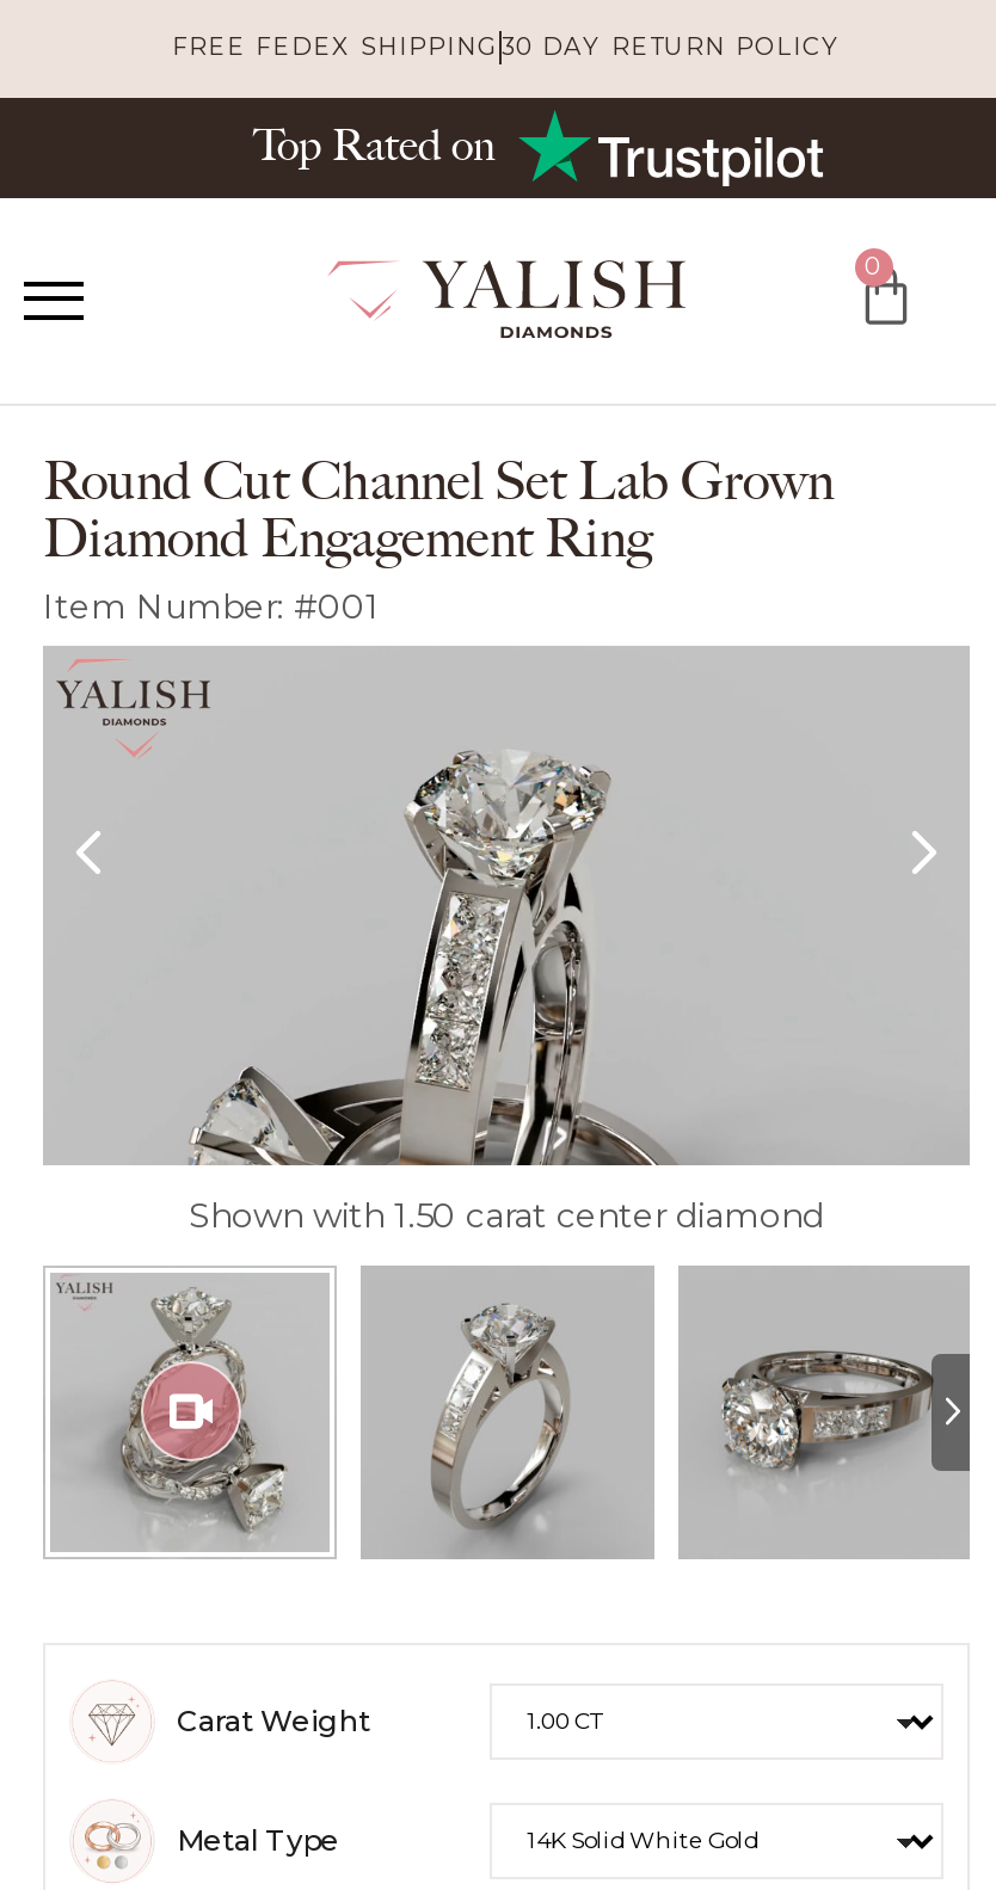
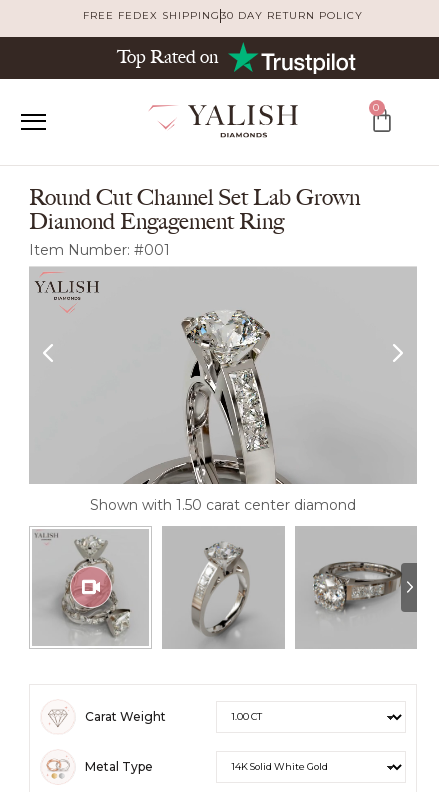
- [image]
+ [image]
